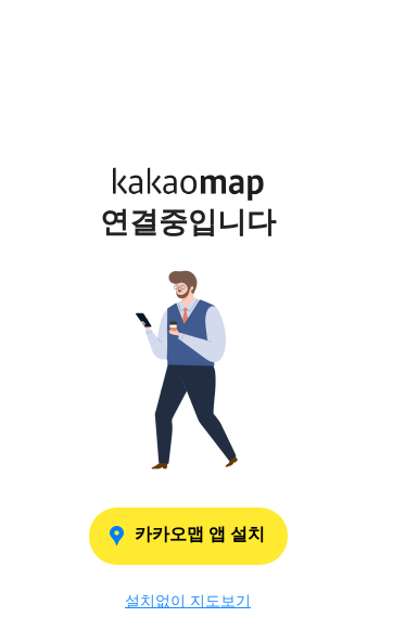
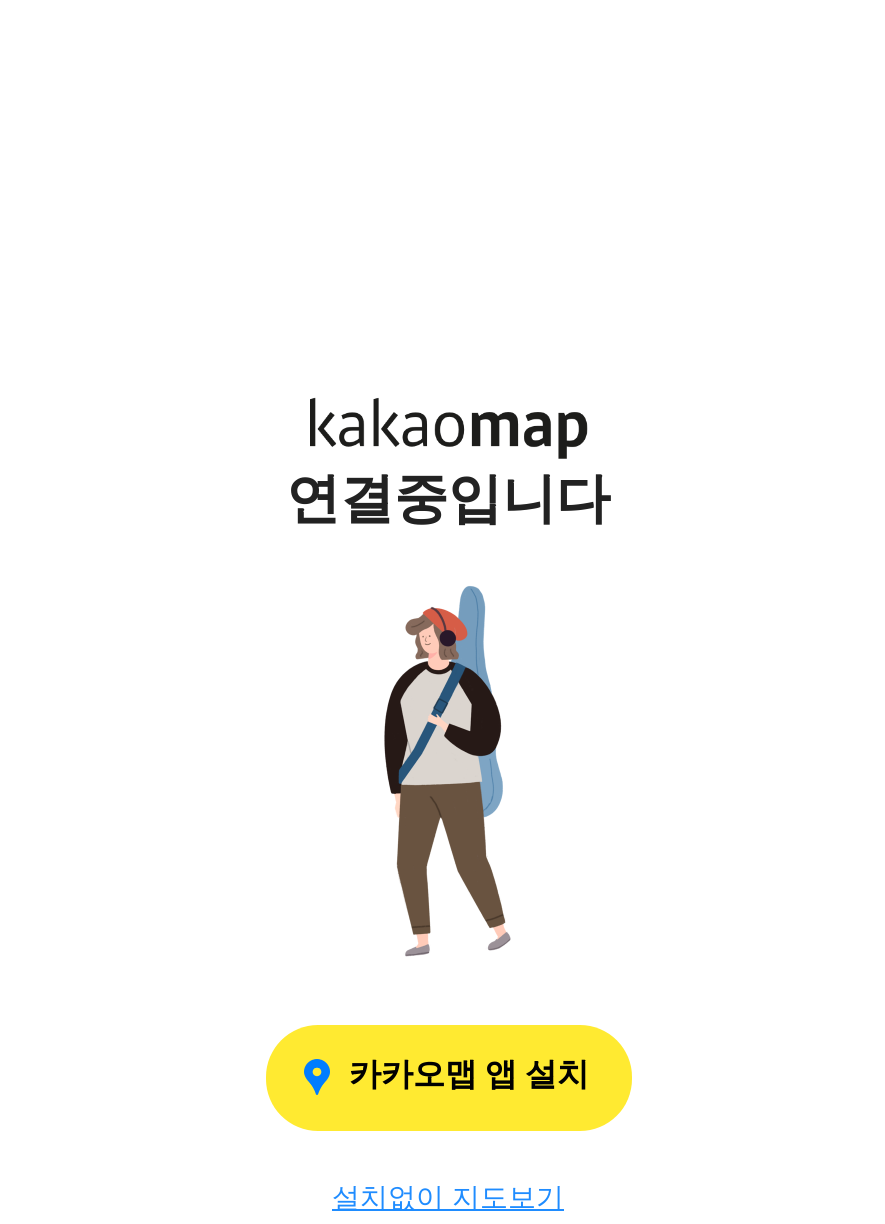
- [image]
+ [image]
